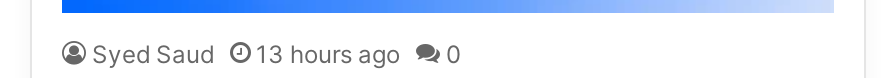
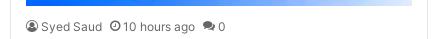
- Syed Saud 13 hours ago 0
+ Syed Saud 10 hours ago 0
